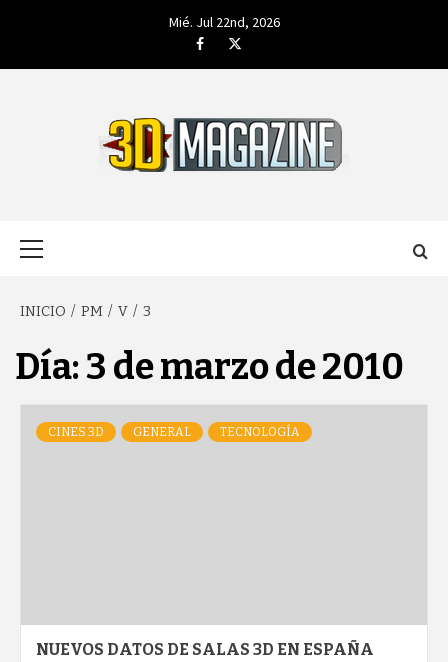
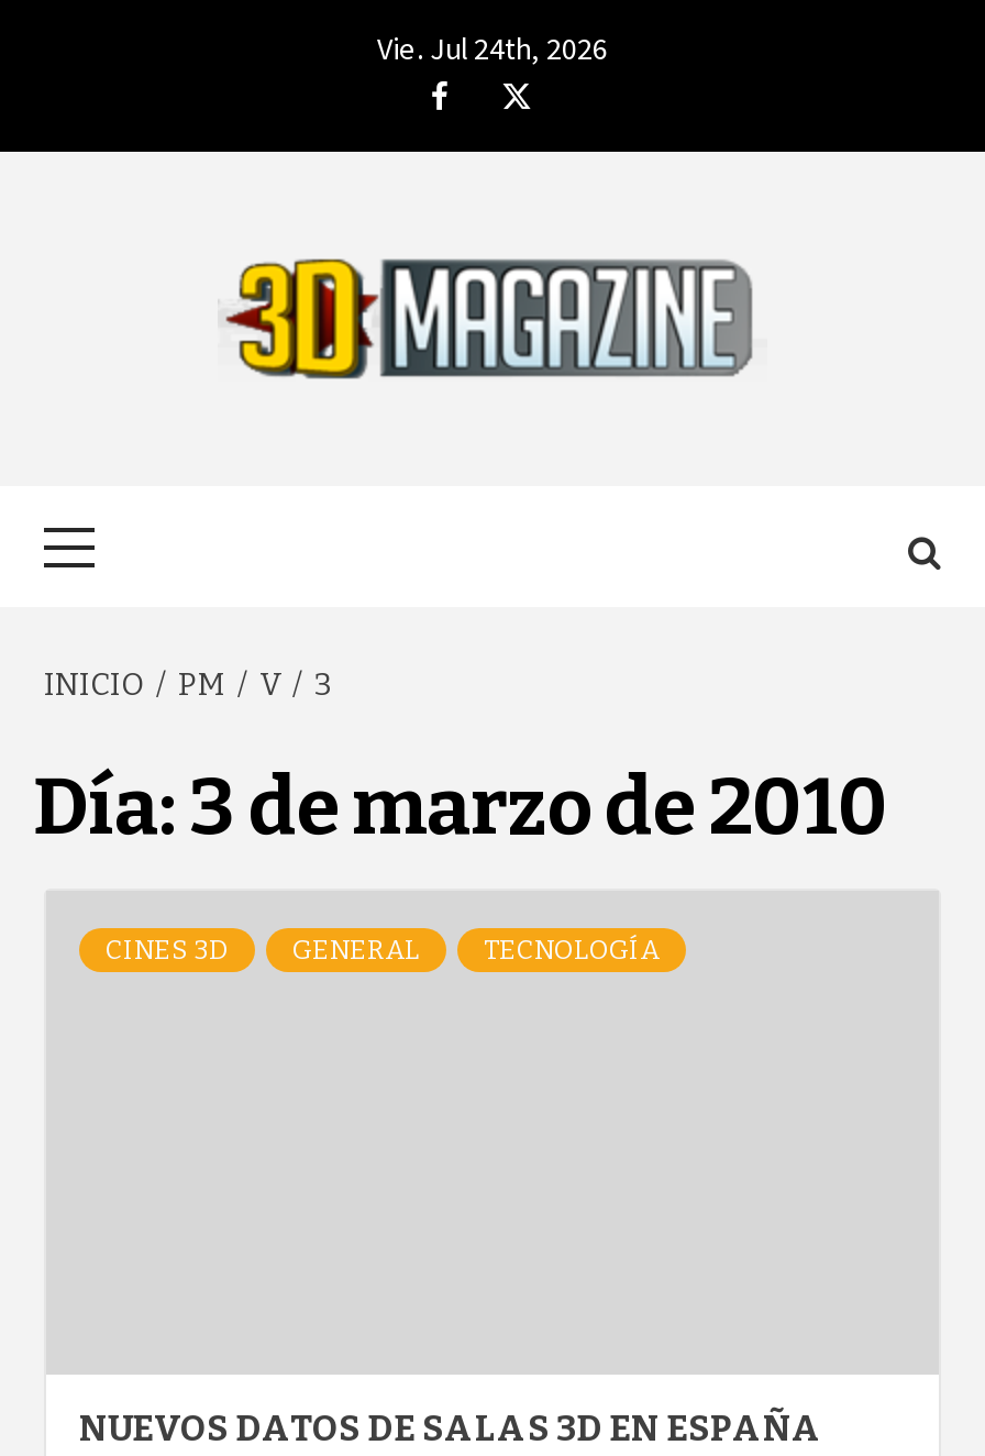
- Mié. Jul 22nd, 2026
+ Vie. Jul 24th, 2026
